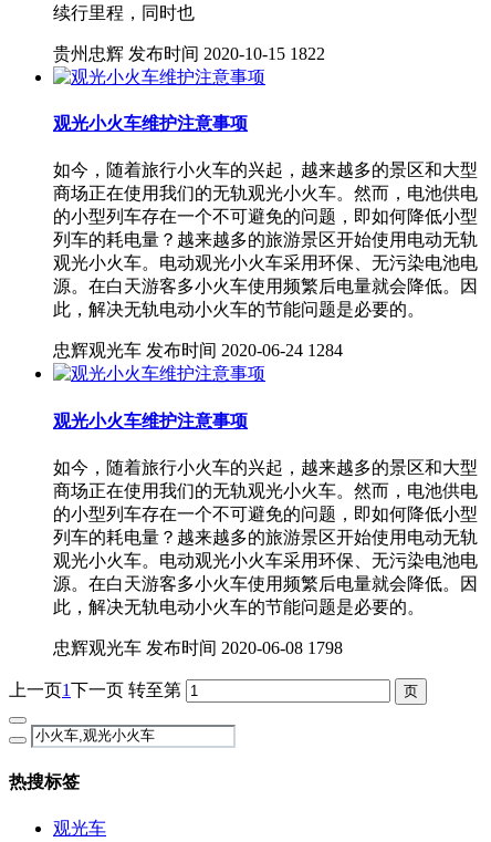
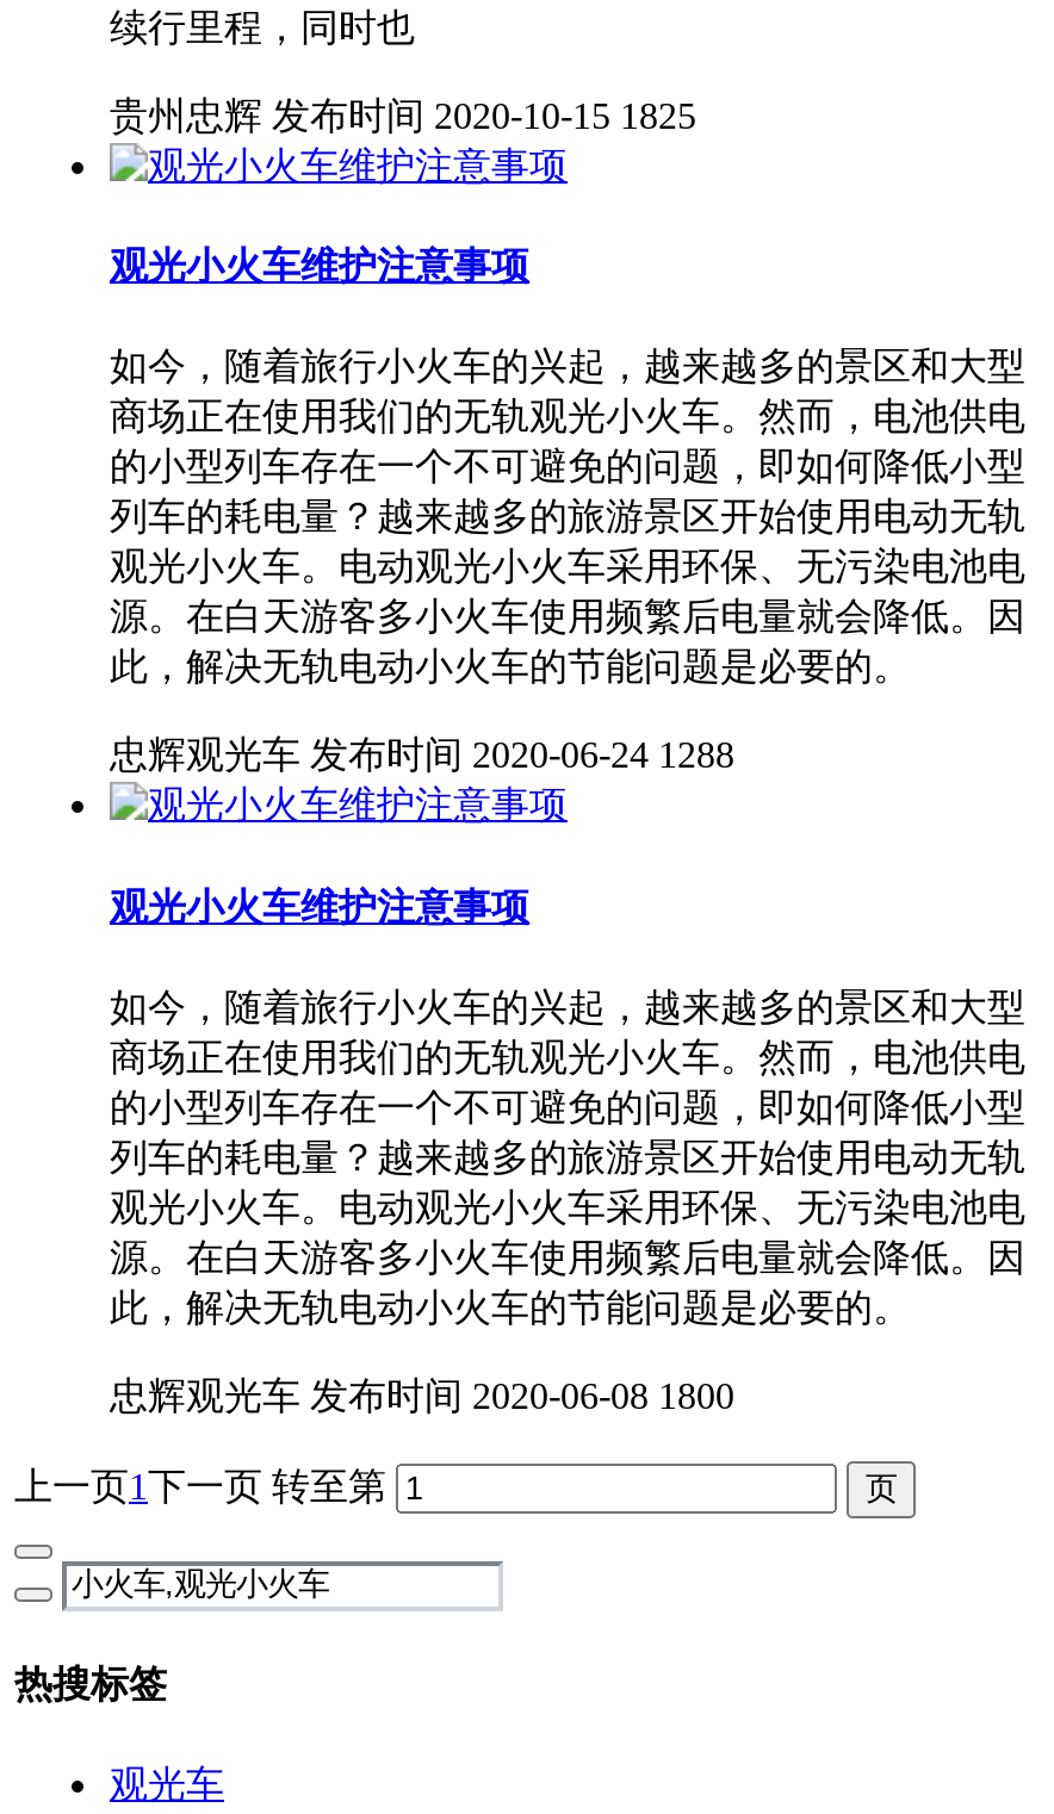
- 贵州忠辉 发布时间 2020-10-15 1822
+ 贵州忠辉 发布时间 2020-10-15 1825

- 忠辉观光车 发布时间 2020-06-24 1284
+ 忠辉观光车 发布时间 2020-06-24 1288

- 忠辉观光车 发布时间 2020-06-08 1798
+ 忠辉观光车 发布时间 2020-06-08 1800
